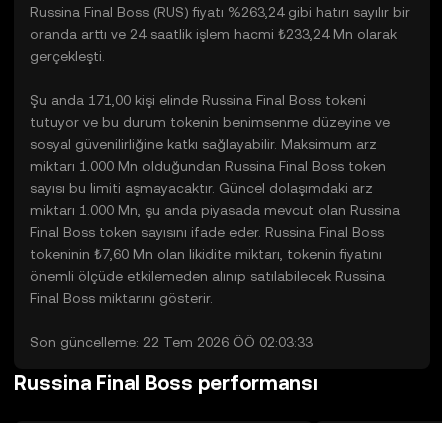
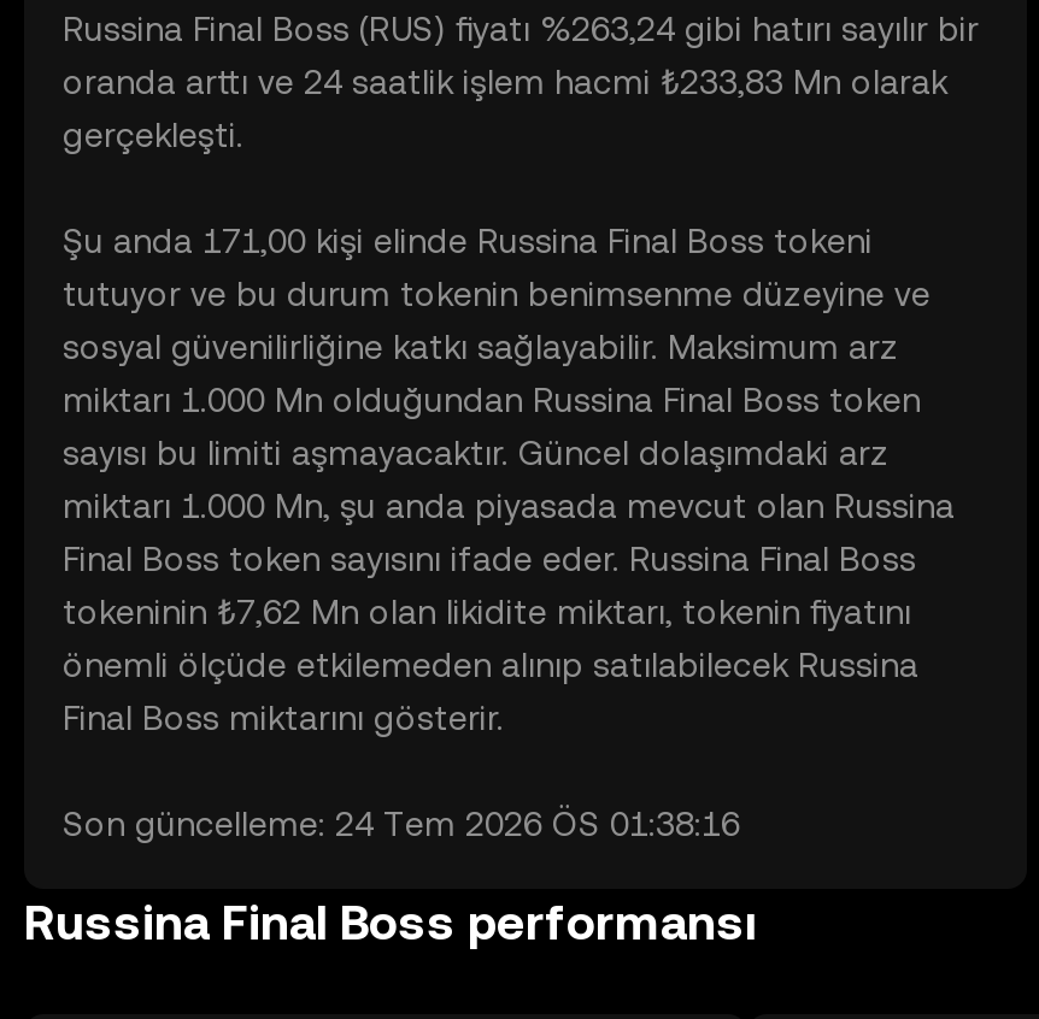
- oranda arttı ve 24 saatlik işlem hacmi ₺233,24 Mn olarak
+ oranda arttı ve 24 saatlik işlem hacmi ₺233,83 Mn olarak

- tokeninin ₺7,60 Mn olan likidite miktarı, tokenin fiyatını
+ tokeninin ₺7,62 Mn olan likidite miktarı, tokenin fiyatını

- Son güncelleme: 22 Tem 2026 ÖÖ 02:03:33
+ Son güncelleme: 24 Tem 2026 ÖS 01:38:16
